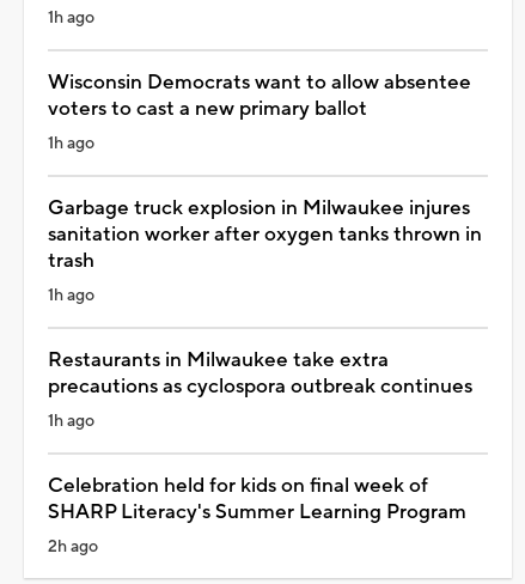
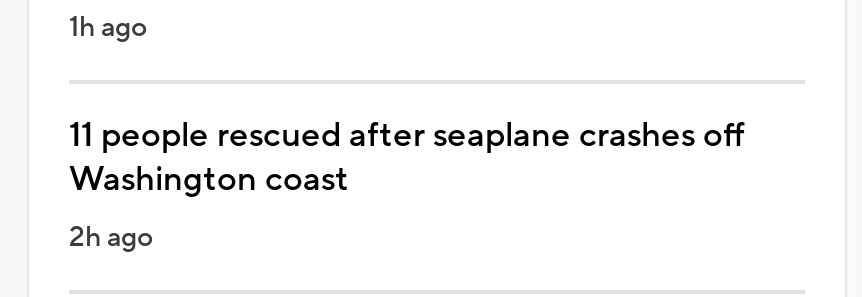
- Wisconsin Democrats want to allow absentee
- voters to cast a new primary ballot
- 1h ago
- Garbage truck explosion in Milwaukee injures
- sanitation worker after oxygen tanks thrown in
- trash
- 1h ago
- Restaurants in Milwaukee take extra
- precautions as cyclospora outbreak continues
- 1h ago
- Celebration held for kids on final week of
- SHARP Literacy's Summer Learning Program
+ 11 people rescued after seaplane crashes off
+ Washington coast
